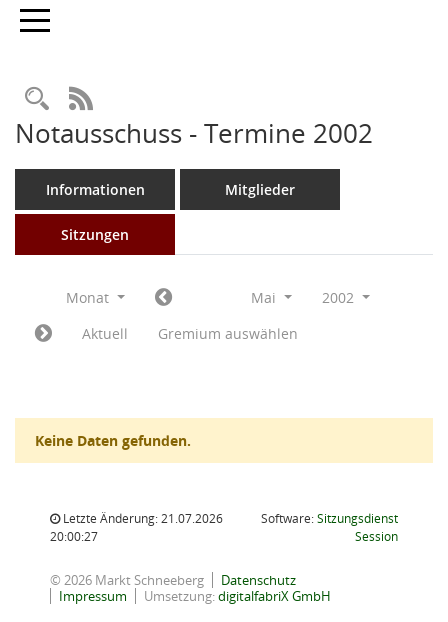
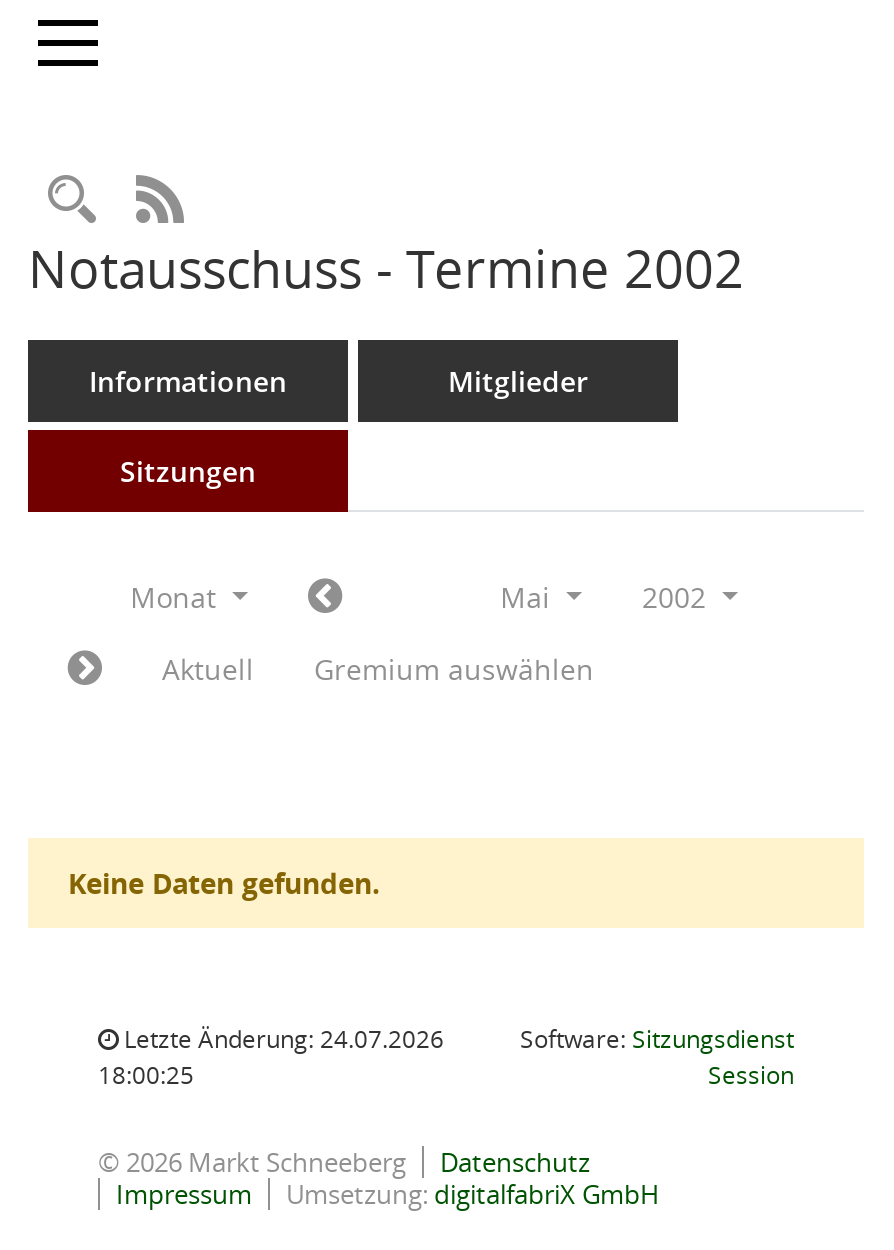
- Letzte Änderung: 21.07.2026
+ Letzte Änderung: 24.07.2026

- 20:00:27
+ 18:00:25
